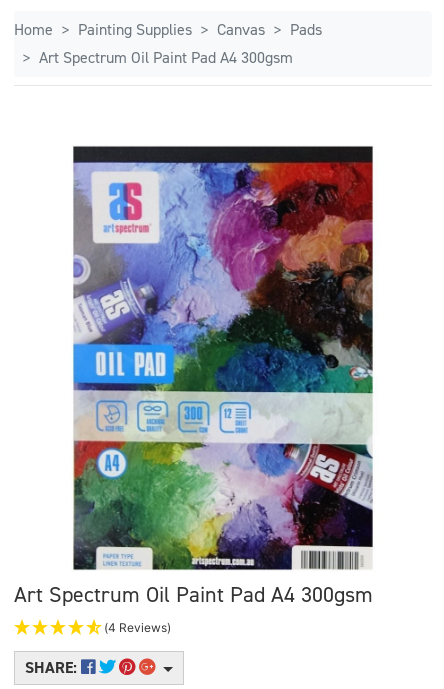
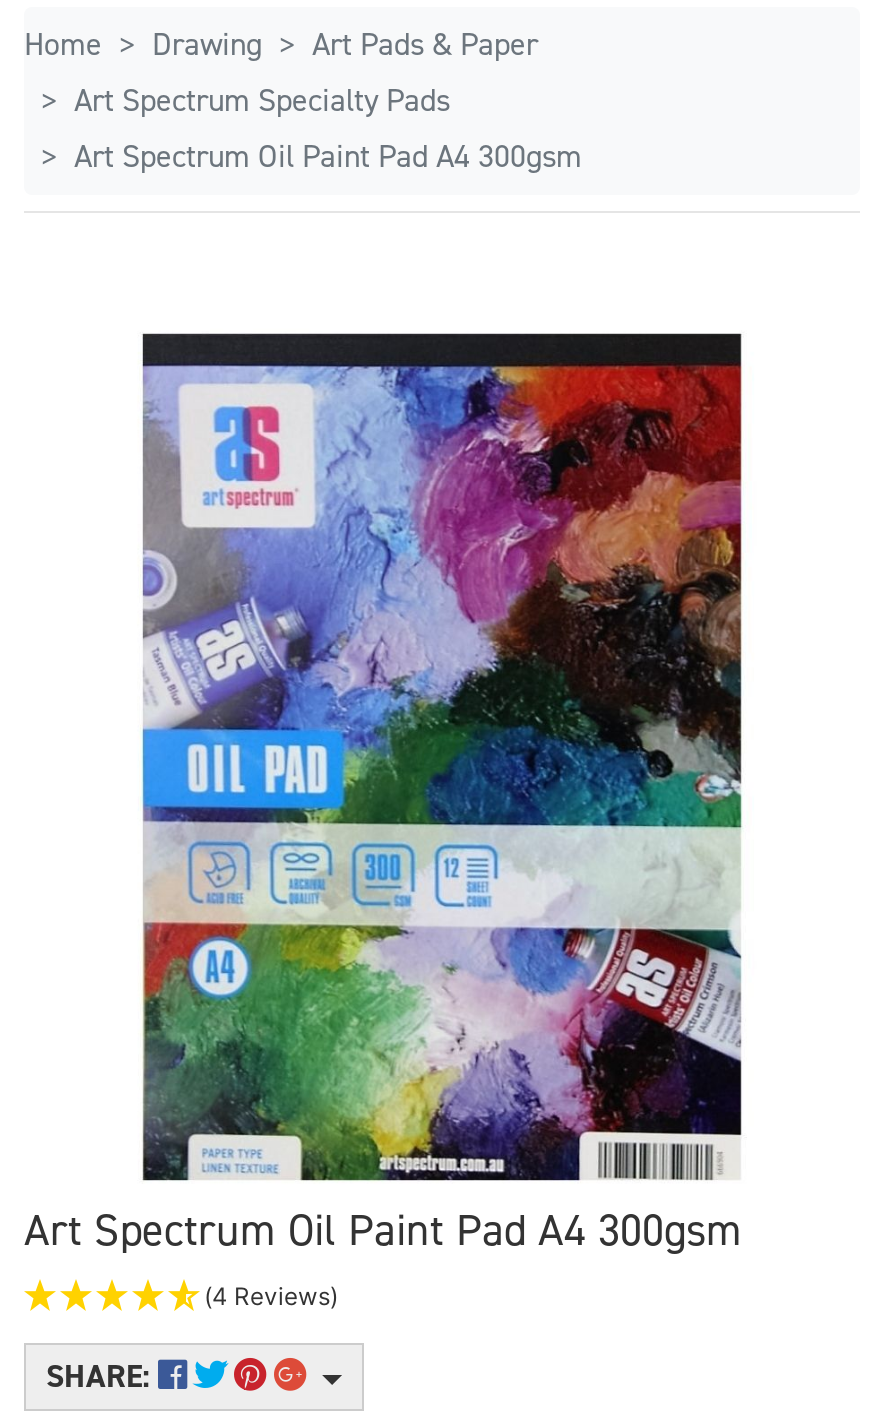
- Painting Supplies
- Canvas
- Pads
+ Drawing
+ Art Pads & Paper
+ Art Spectrum Specialty Pads
